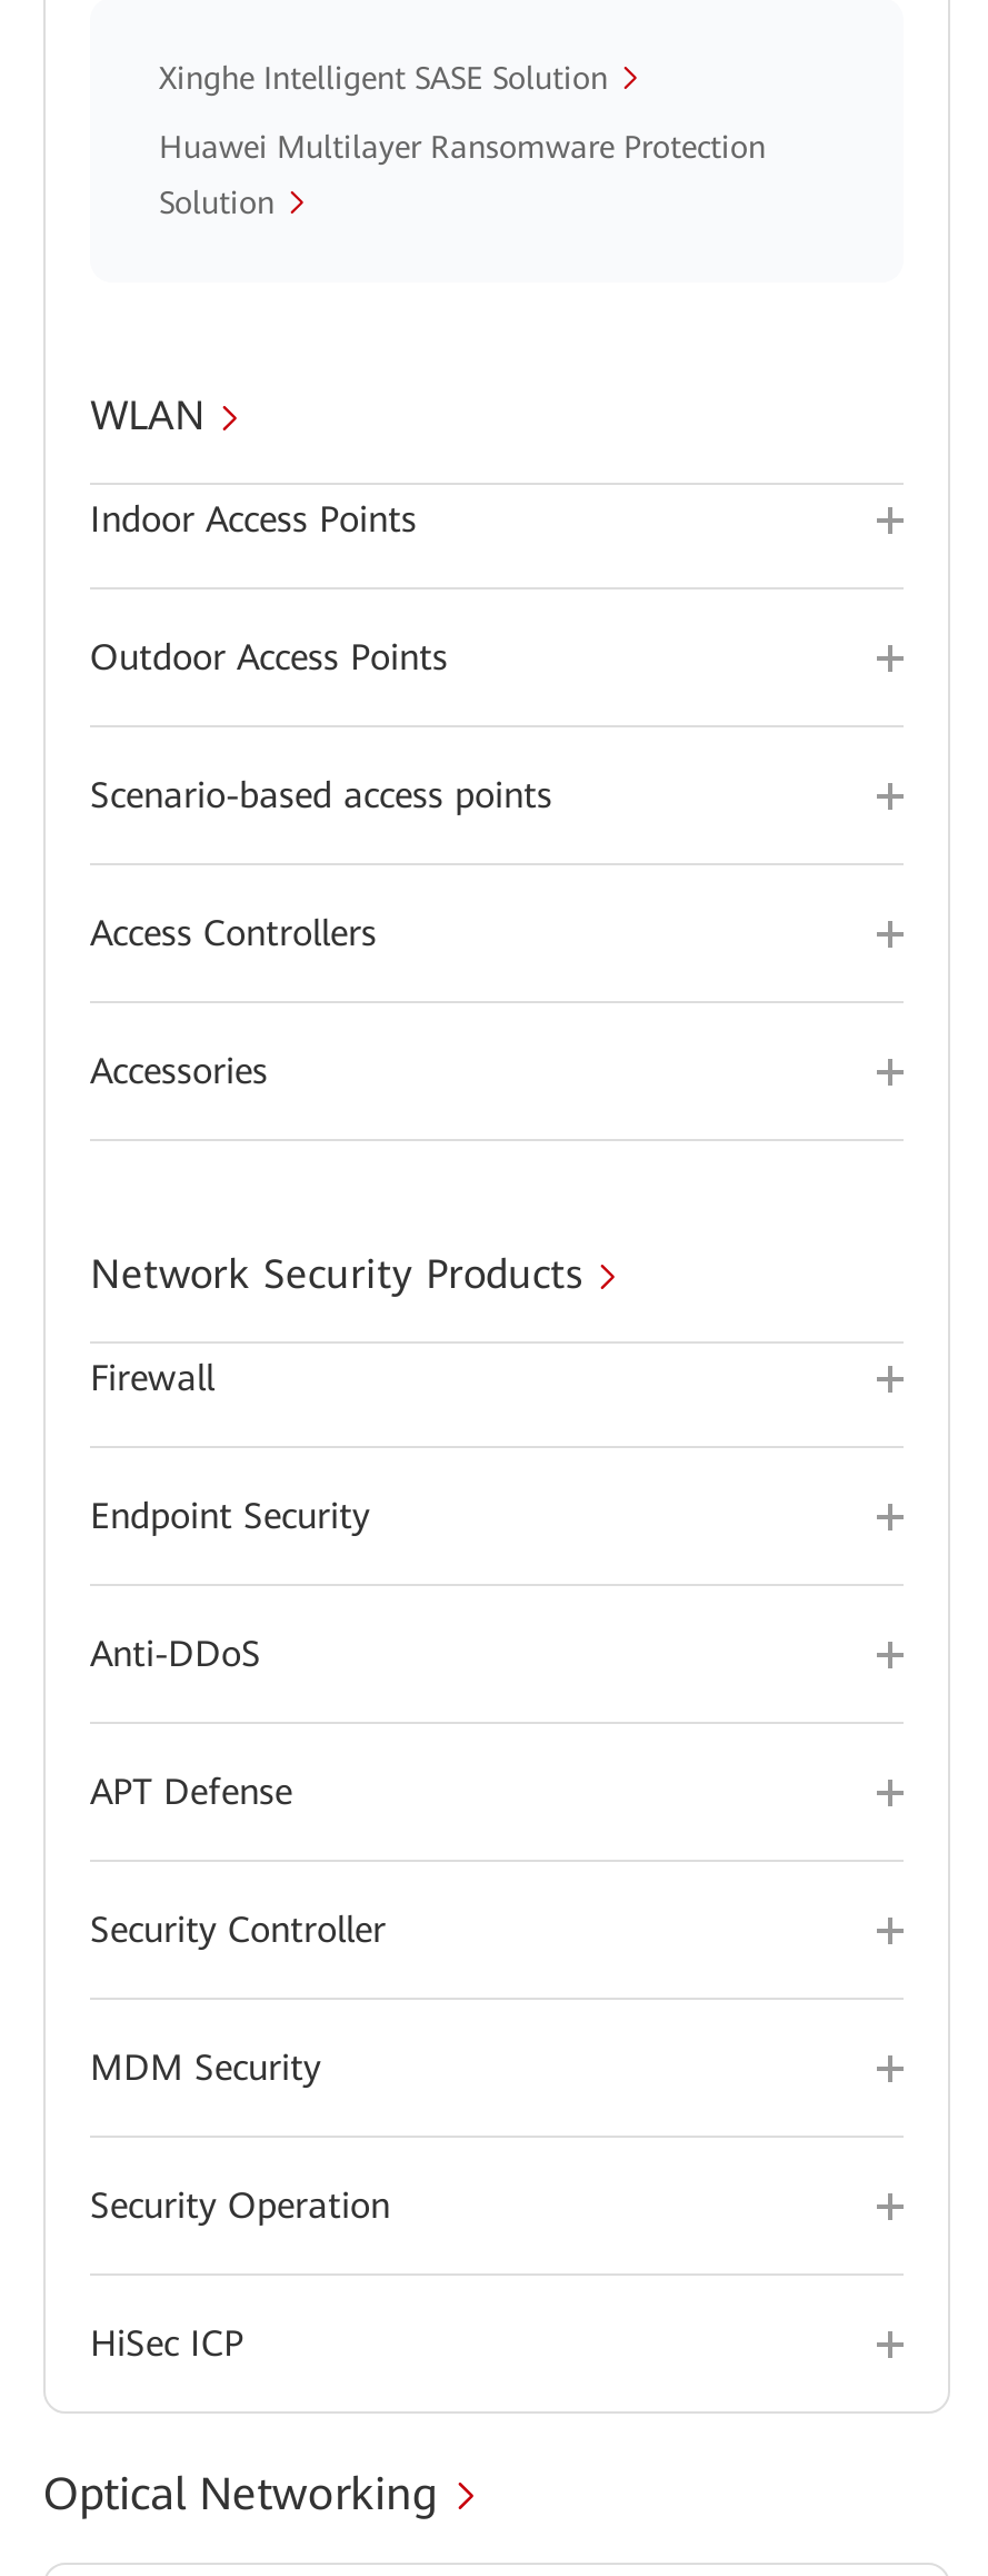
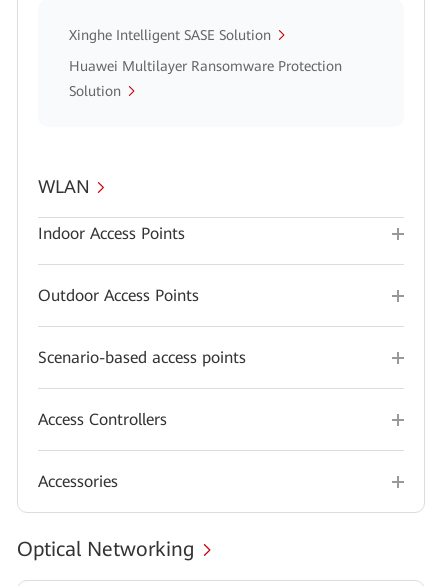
- Network Security Products
- Firewall
- Endpoint Security
- Anti-DDoS
- APT Defense
- Security Controller
- MDM Security
- Security Operation
- HiSec ICP
